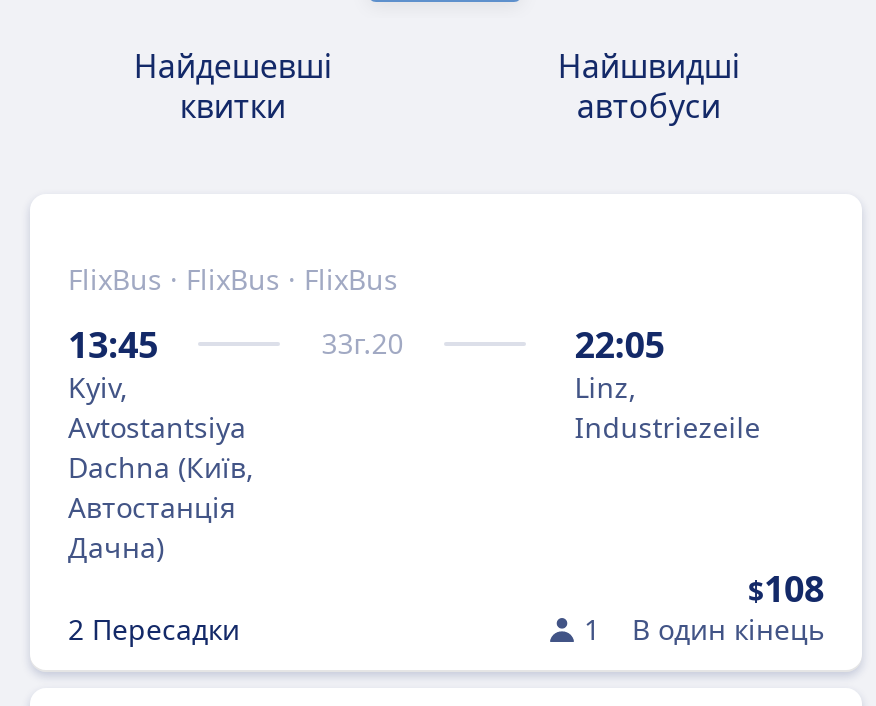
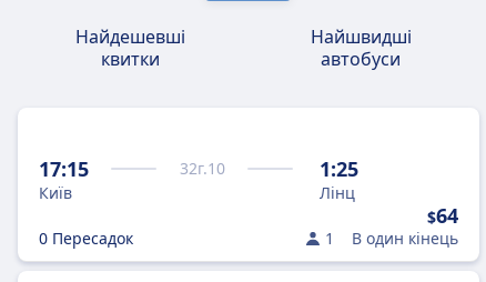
- FlixBus · FlixBus · FlixBus
- 13:45
- 33г.20
- Kyiv,
- Avtostantsiya
- Dachna (Київ,
- Автостанція
- Дачна)
+ 17:15
+ 32г.10
+ Київ

- 22:05
- Linz,
- Industriezeile
- $108
+ 1:25
+ Лінц
+ $64

- 2 Пересадки
+ 0 Пересадок
